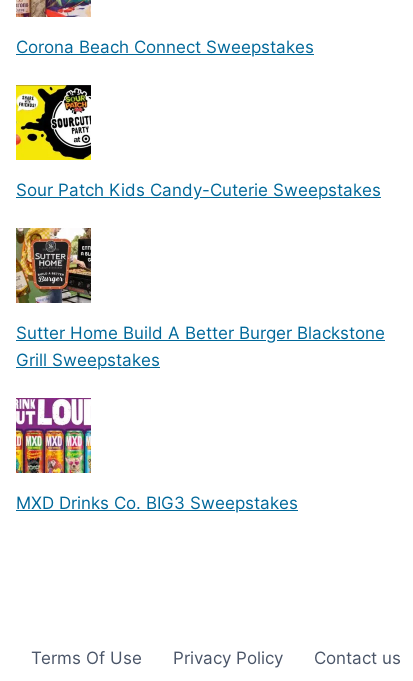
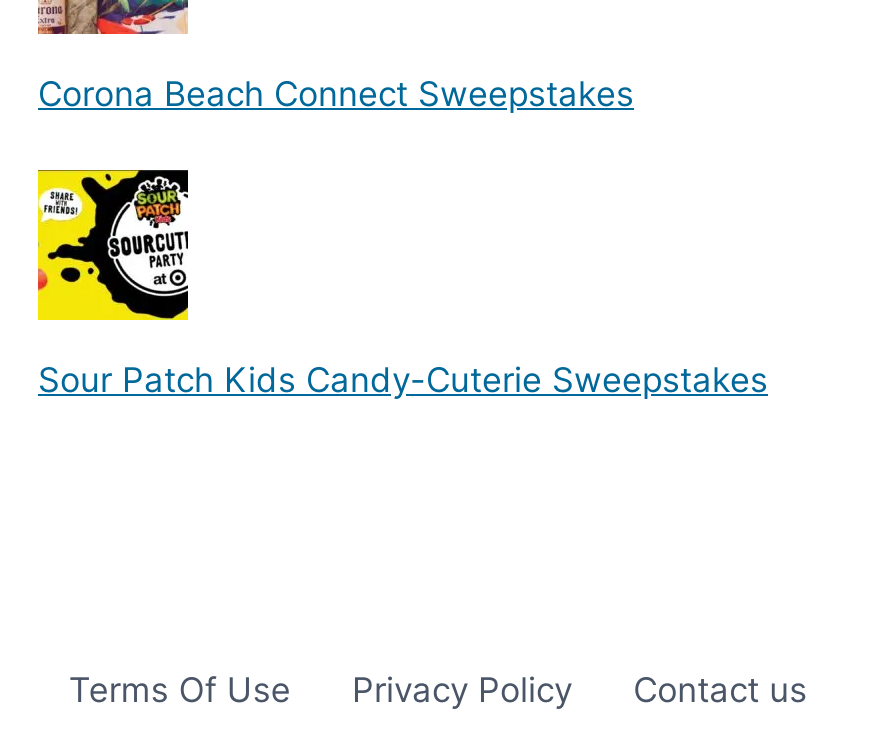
- [image]
- Sutter Home Build A Better Burger Blackstone
- Grill Sweepstakes

- [image]
- MXD Drinks Co. BIG3 Sweepstakes
